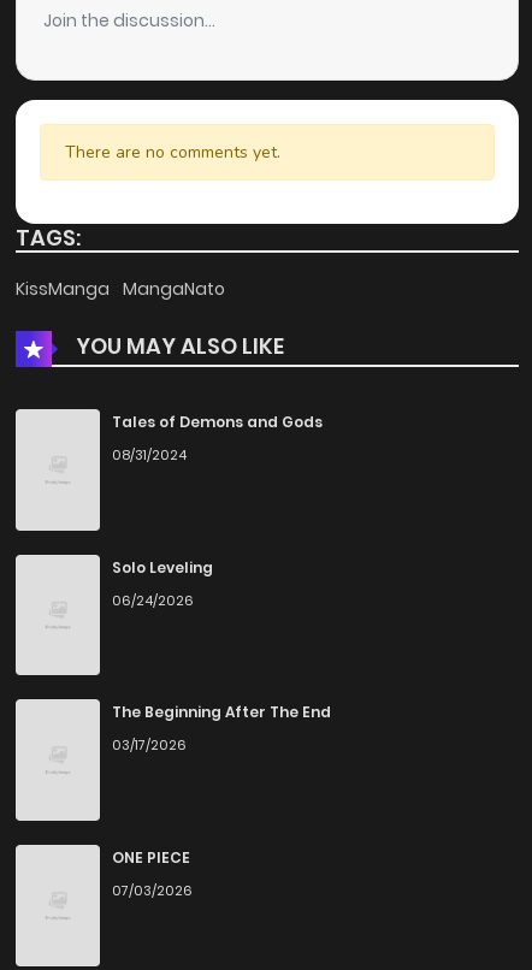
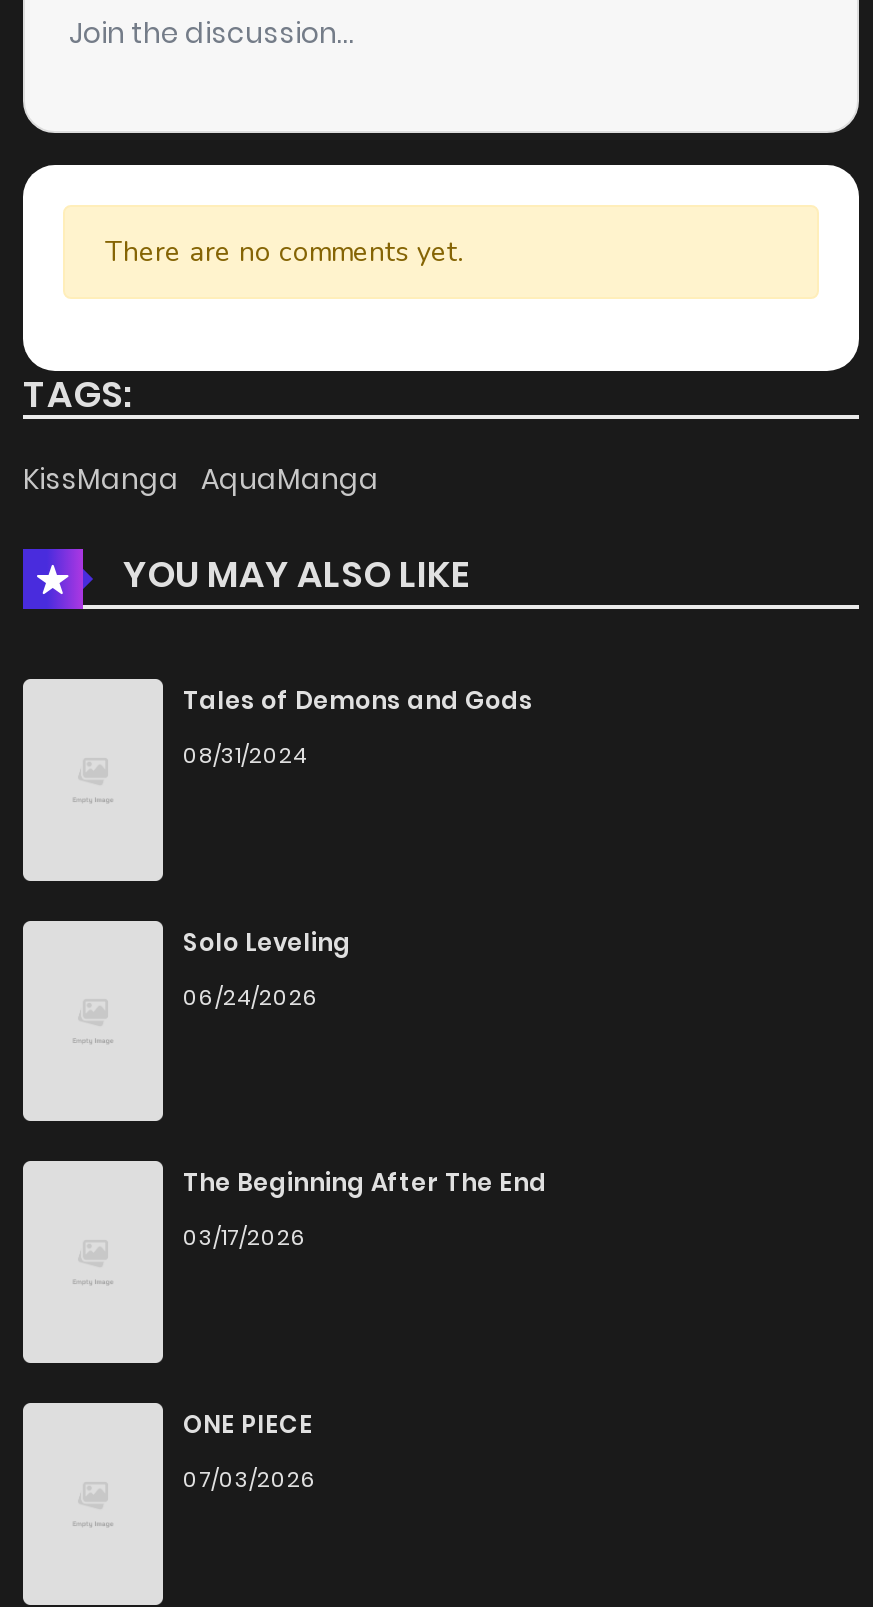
- KissManga MangaNato
+ KissManga AquaManga
